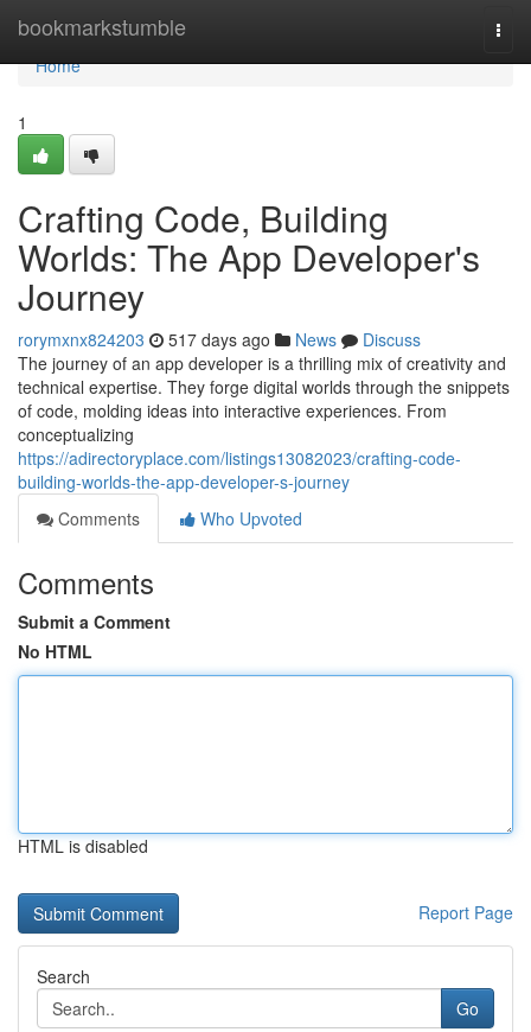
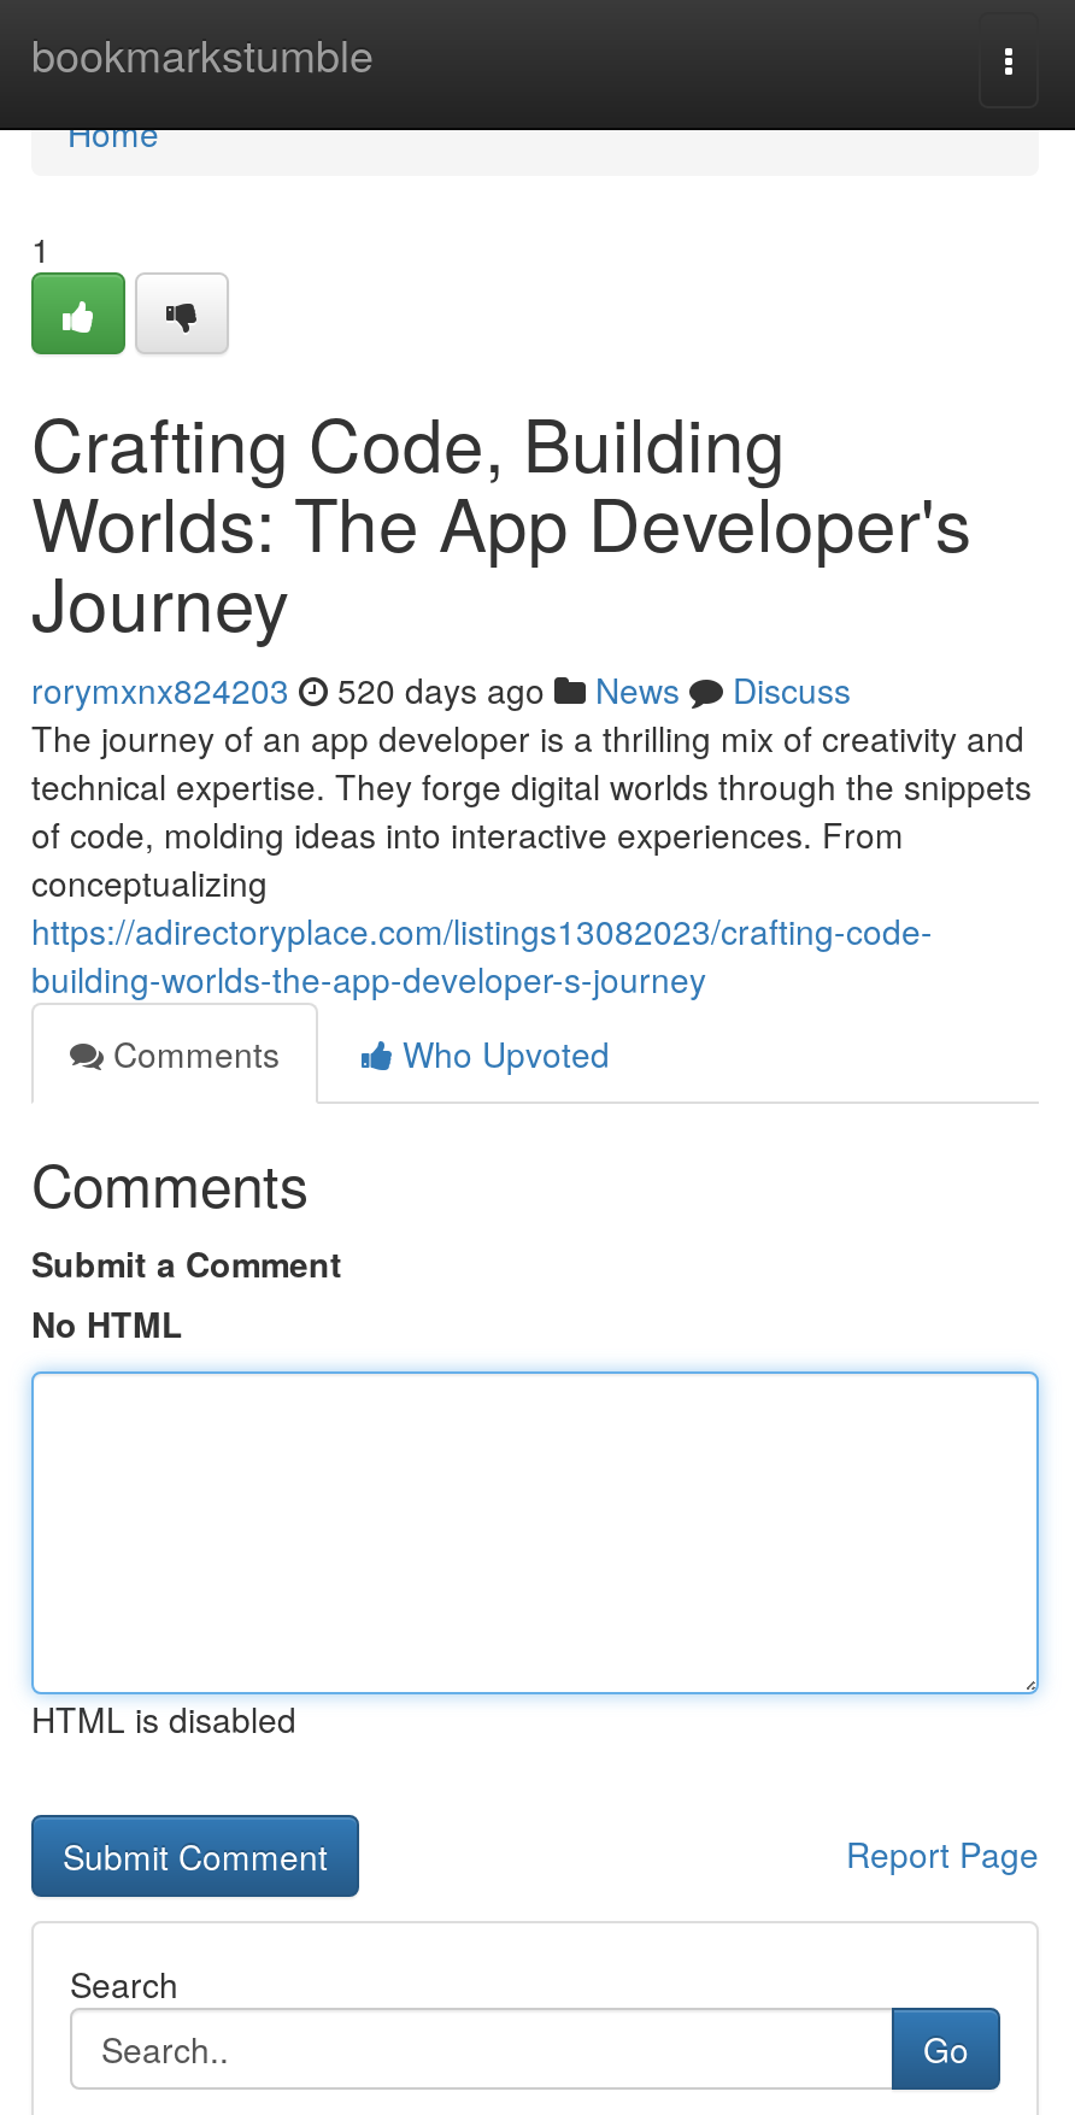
- rorymxnx824203 517 days ago News Discuss
+ rorymxnx824203 520 days ago News Discuss
